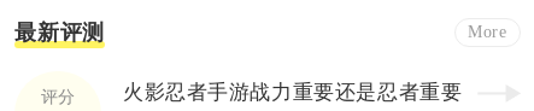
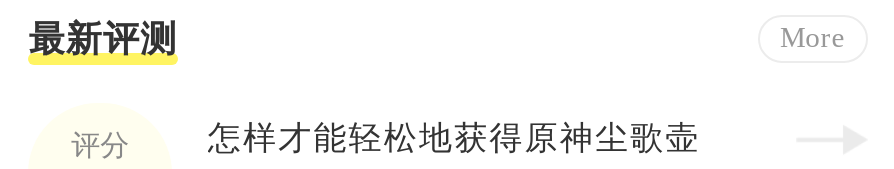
- 火影忍者手游战力重要还是忍者重要
+ 怎样才能轻松地获得原神尘歌壶
